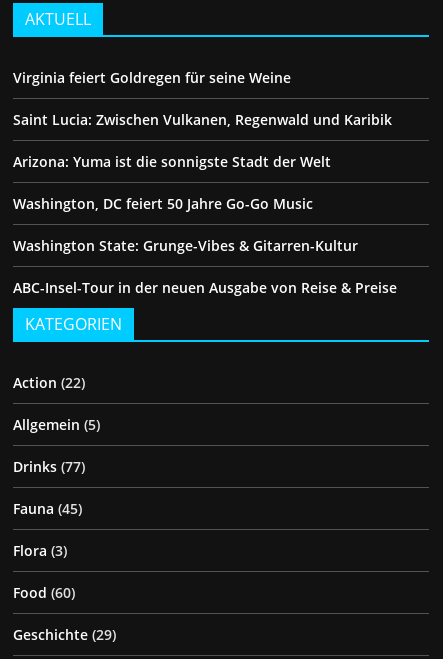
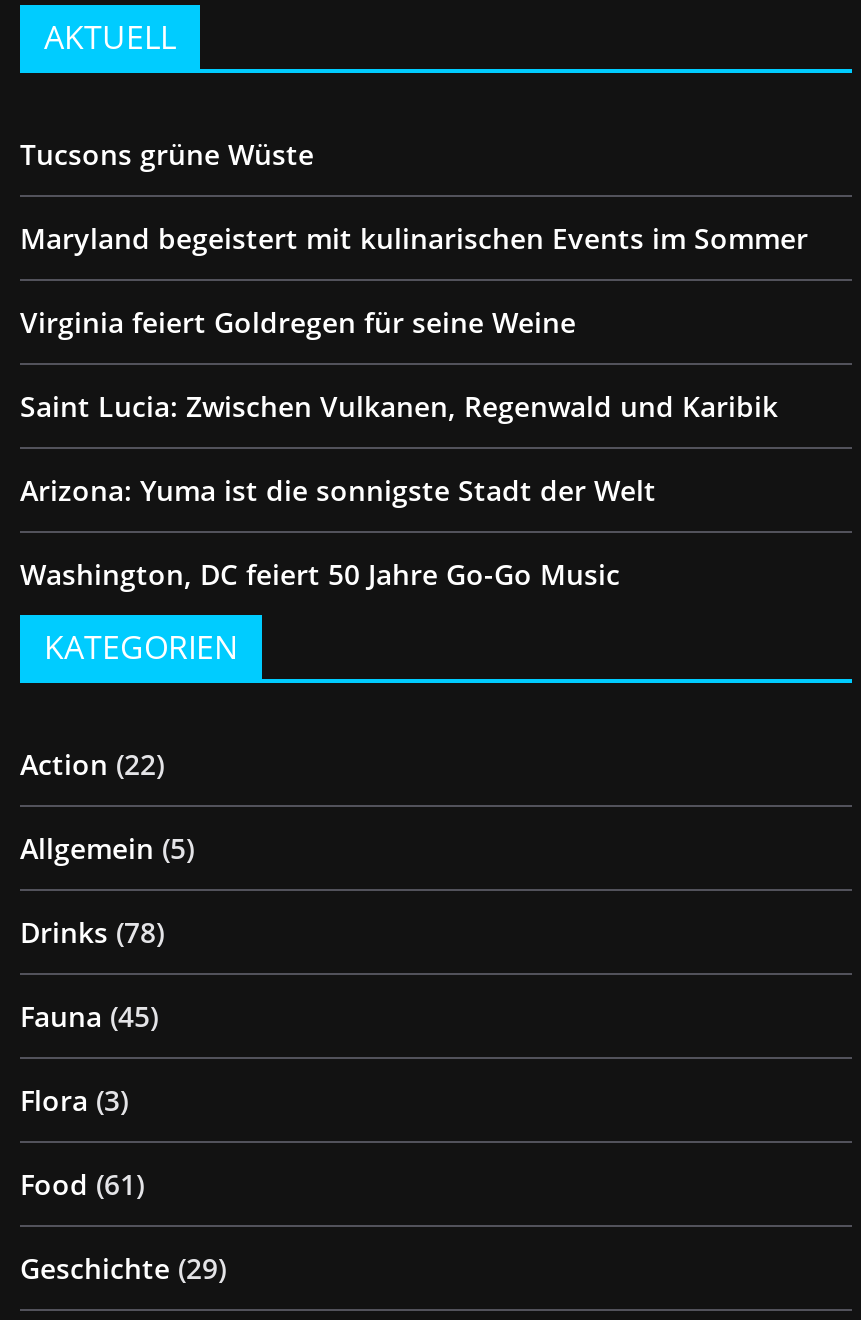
+ Tucsons grüne Wüste
+ Maryland begeistert mit kulinarischen Events im Sommer

moved down: Virginia feiert Goldregen für seine Weine | Saint Lucia: Zwischen Vulkanen, Regenwald und Karibik | Arizona: Yuma ist die sonnigste Stadt der Welt | Washington, DC feiert 50 Jahre Go-Go Music

- Washington State: Grunge-Vibes & Gitarren-Kultur
- ABC-Insel-Tour in der neuen Ausgabe von Reise & Preise

- Drinks (77)
+ Drinks (78)

- Food (60)
+ Food (61)
